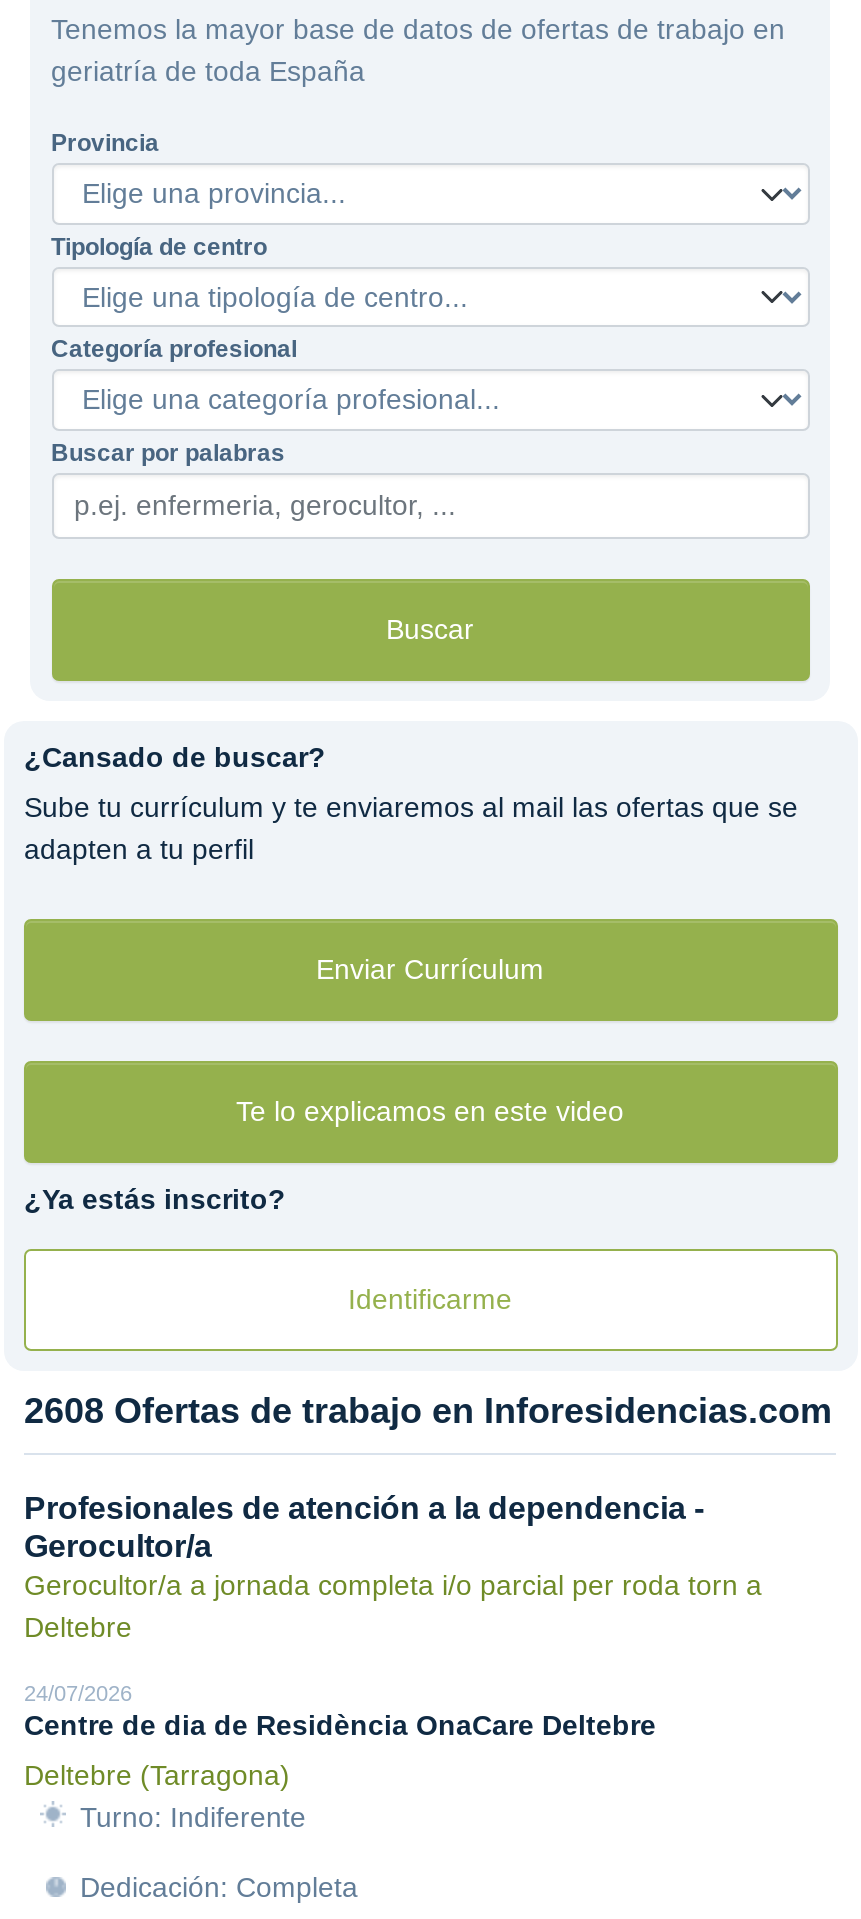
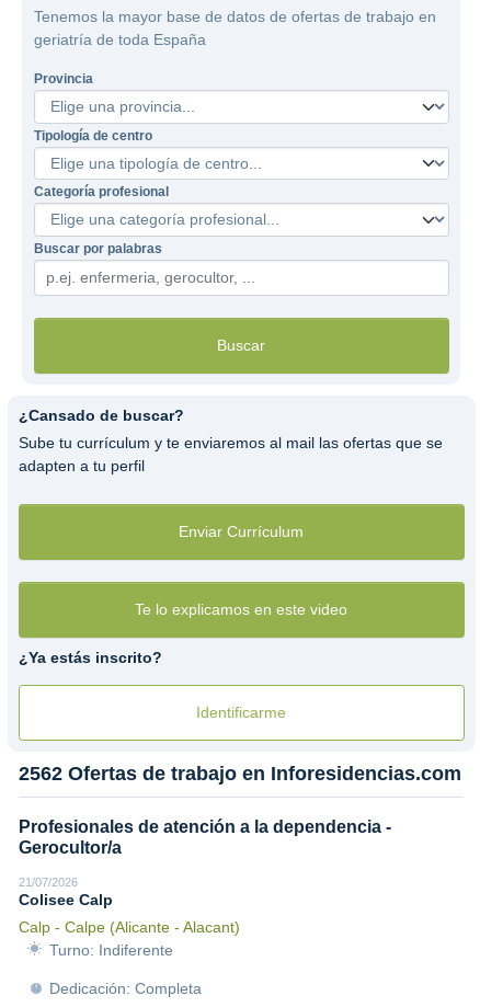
- 2608 Ofertas de trabajo en Inforesidencias.com
+ 2562 Ofertas de trabajo en Inforesidencias.com

- Gerocultor/a a jornada completa i/o parcial per roda torn a
- Deltebre
- 24/07/2026
- Centre de dia de Residència OnaCare Deltebre
- Deltebre (Tarragona)
+ 21/07/2026
+ Colisee Calp
+ Calp - Calpe (Alicante - Alacant)
